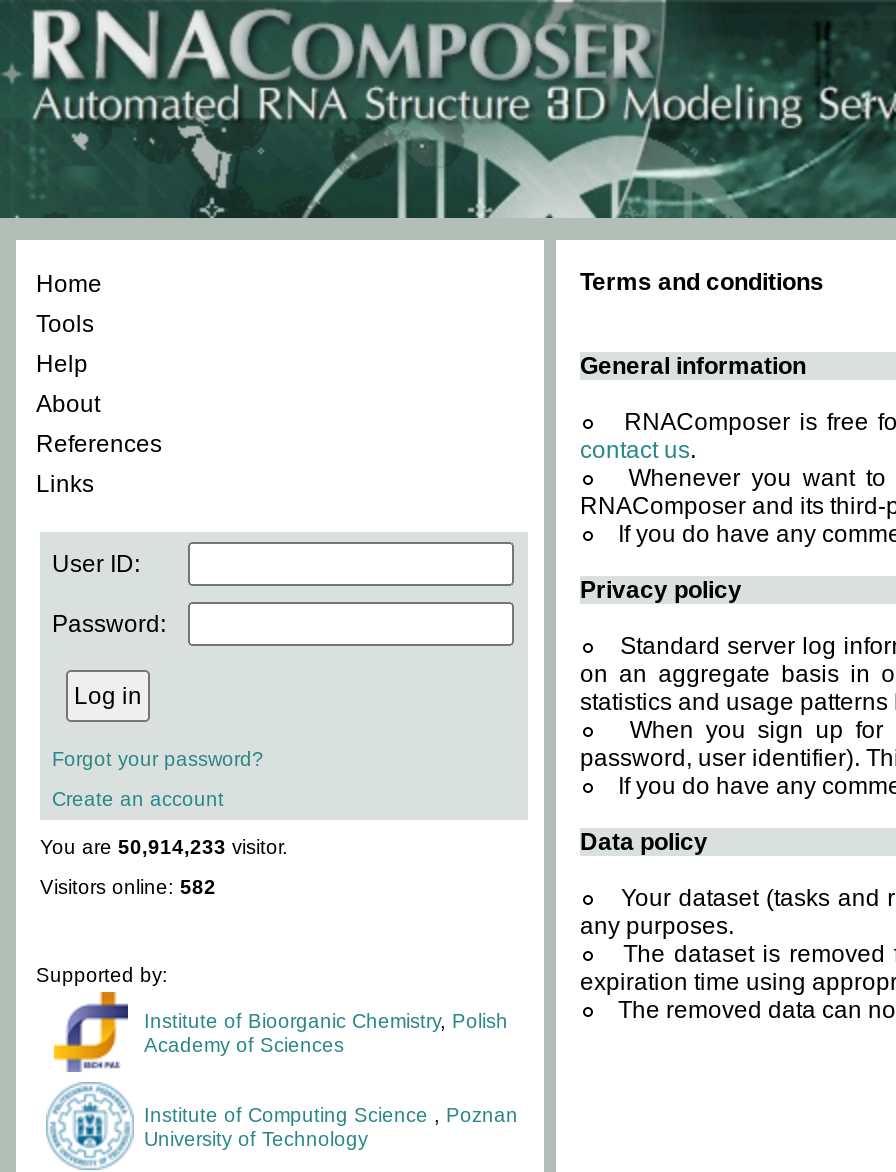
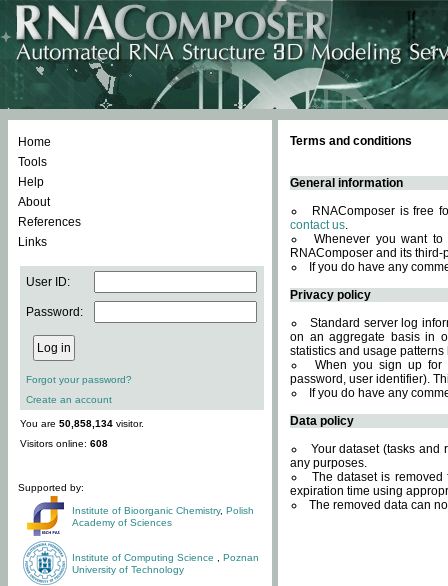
- You are 50,914,233 visitor.
+ You are 50,858,134 visitor.

- Visitors online: 582
+ Visitors online: 608
